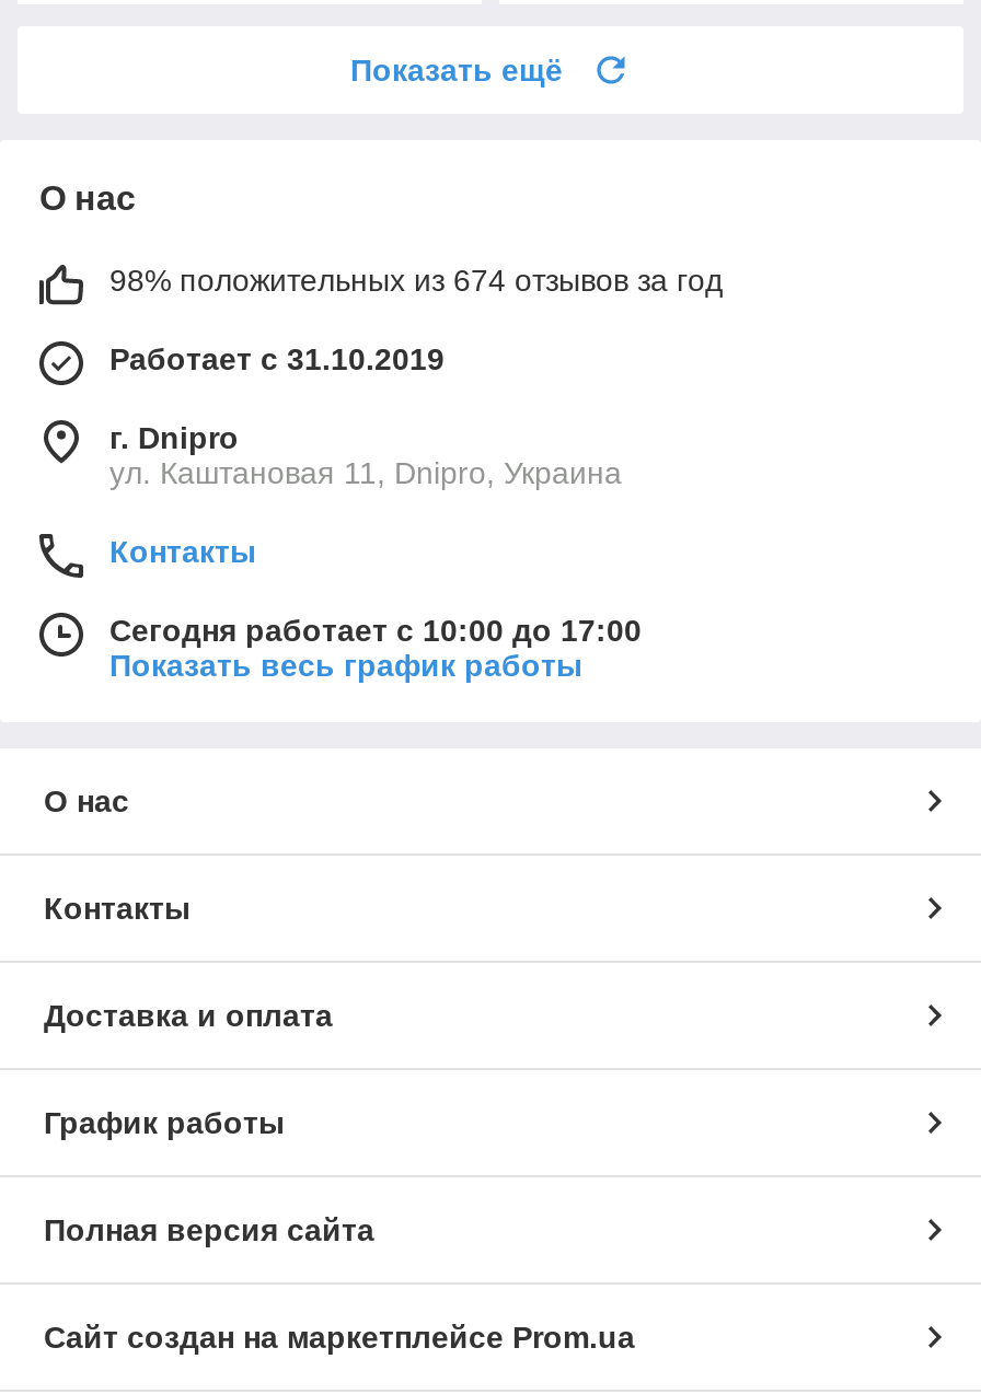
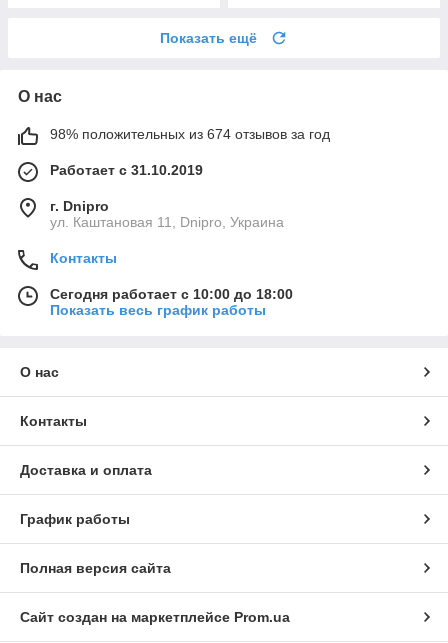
- Сегодня работает с 10:00 до 17:00
+ Сегодня работает с 10:00 до 18:00
